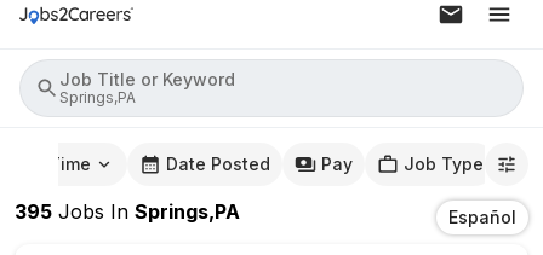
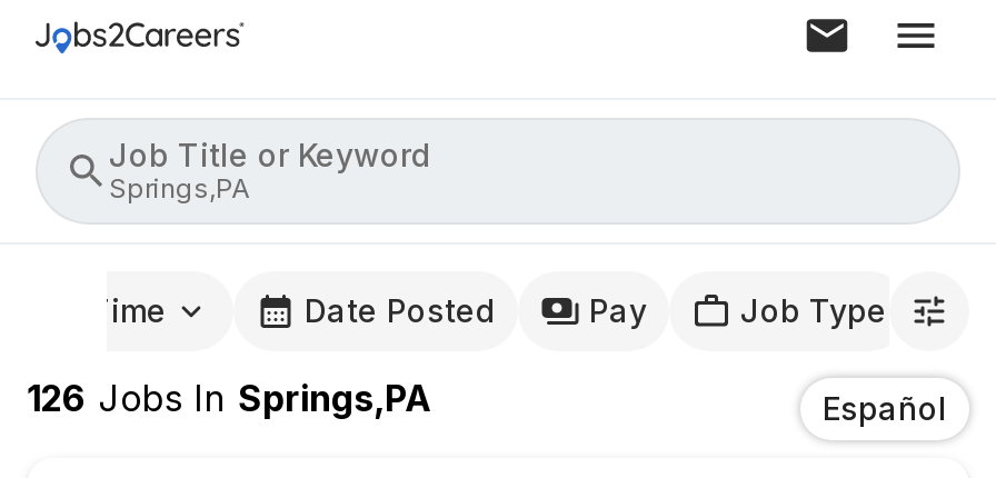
- 395 Jobs In Springs,PA
+ 126 Jobs In Springs,PA
